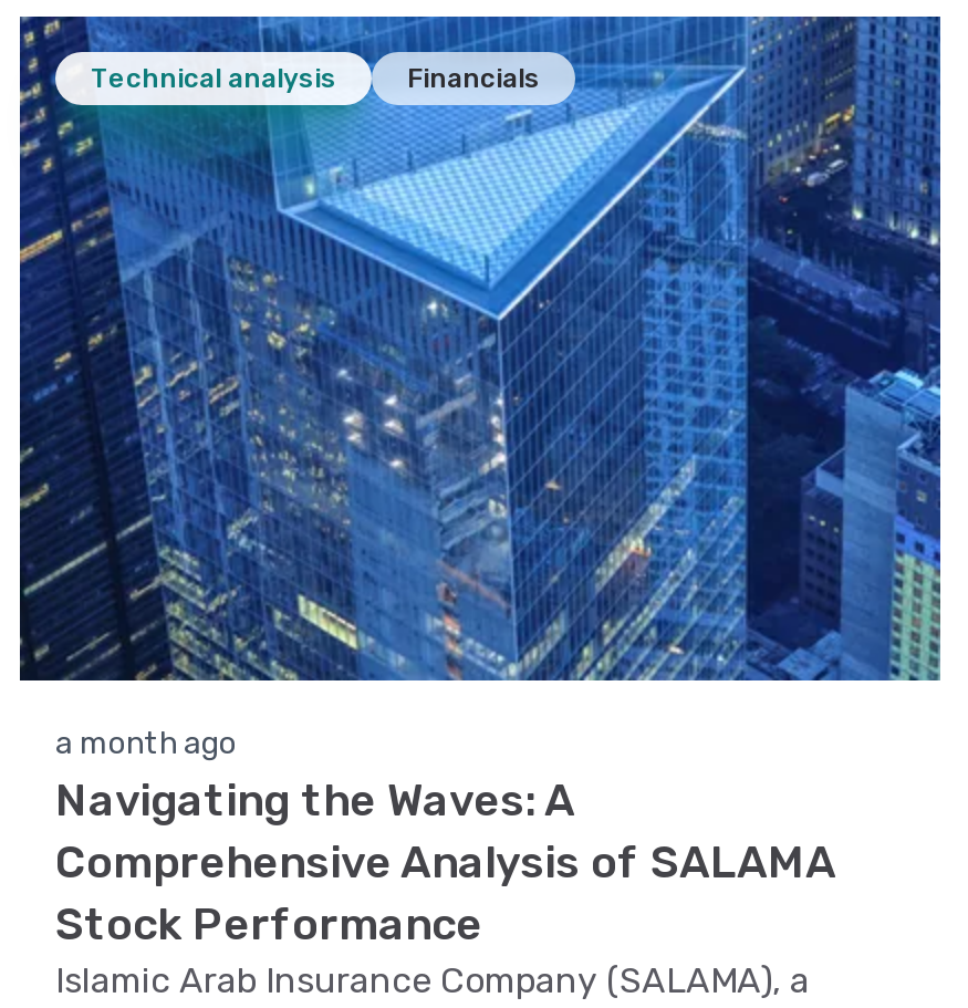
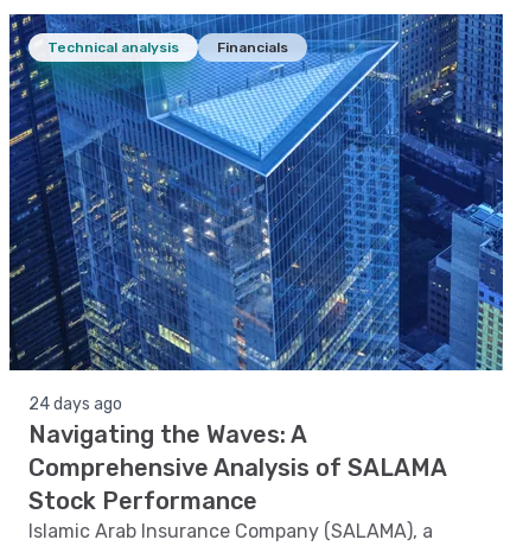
- a month ago
+ 24 days ago
